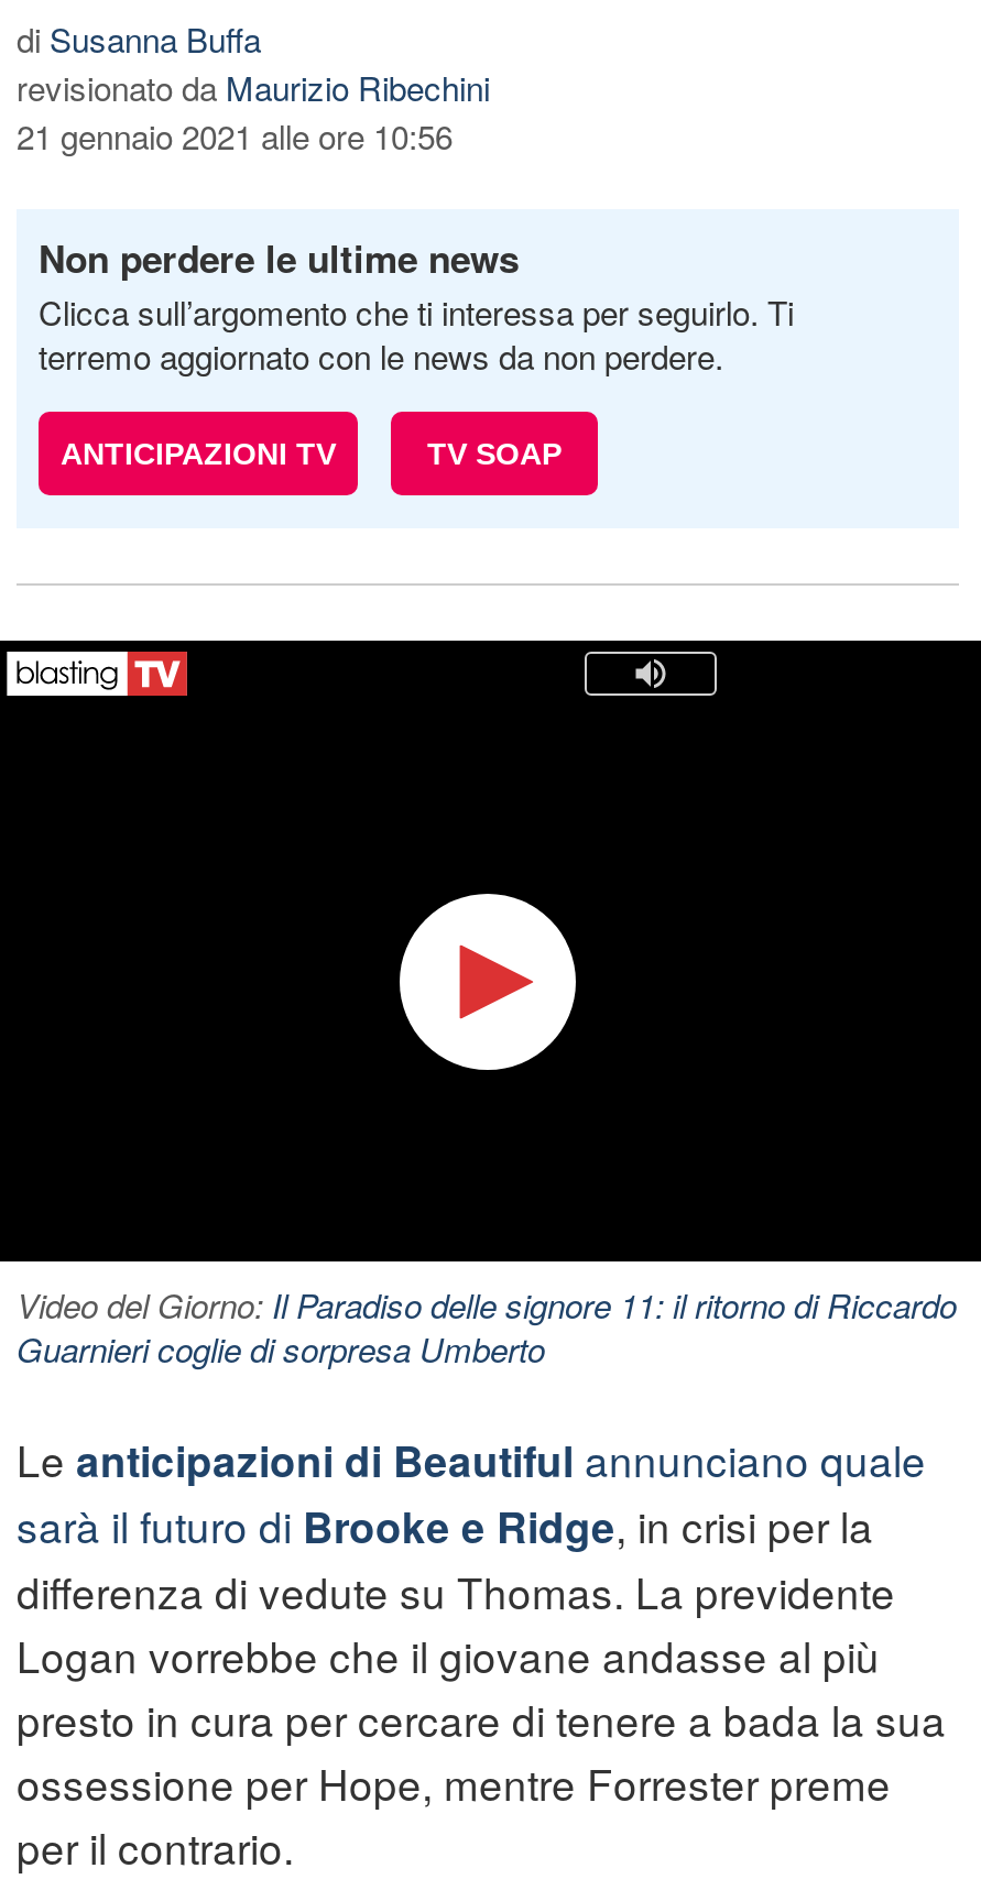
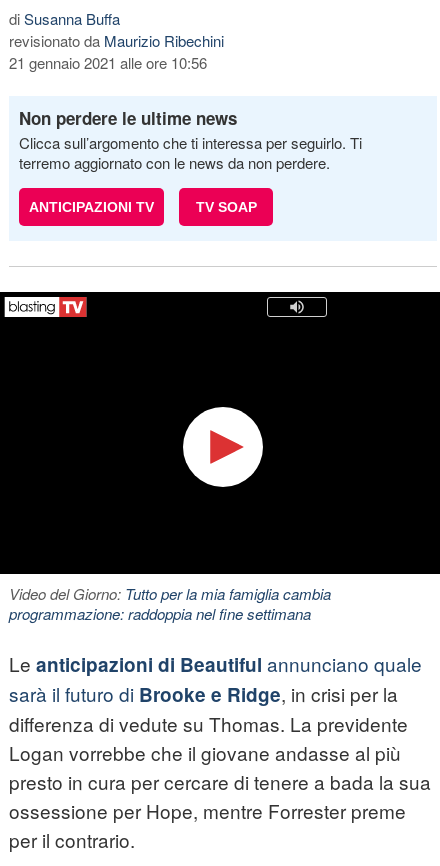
- Video del Giorno: Il Paradiso delle signore 11: il ritorno di Riccardo
- Guarnieri coglie di sorpresa Umberto
+ Video del Giorno: Tutto per la mia famiglia cambia
+ programmazione: raddoppia nel fine settimana
